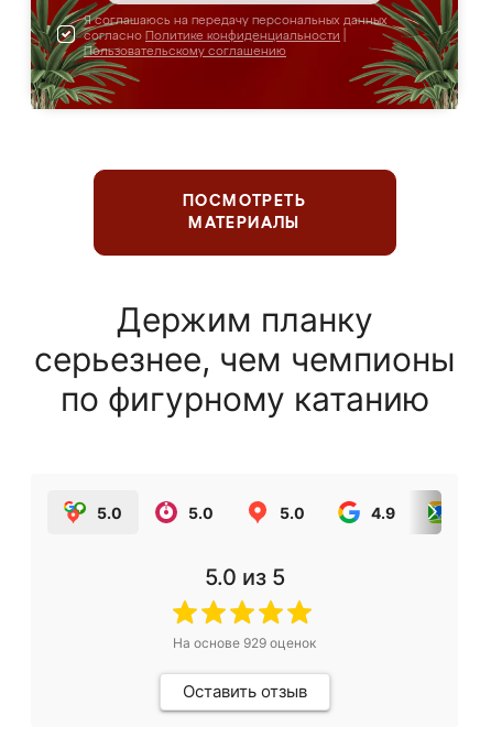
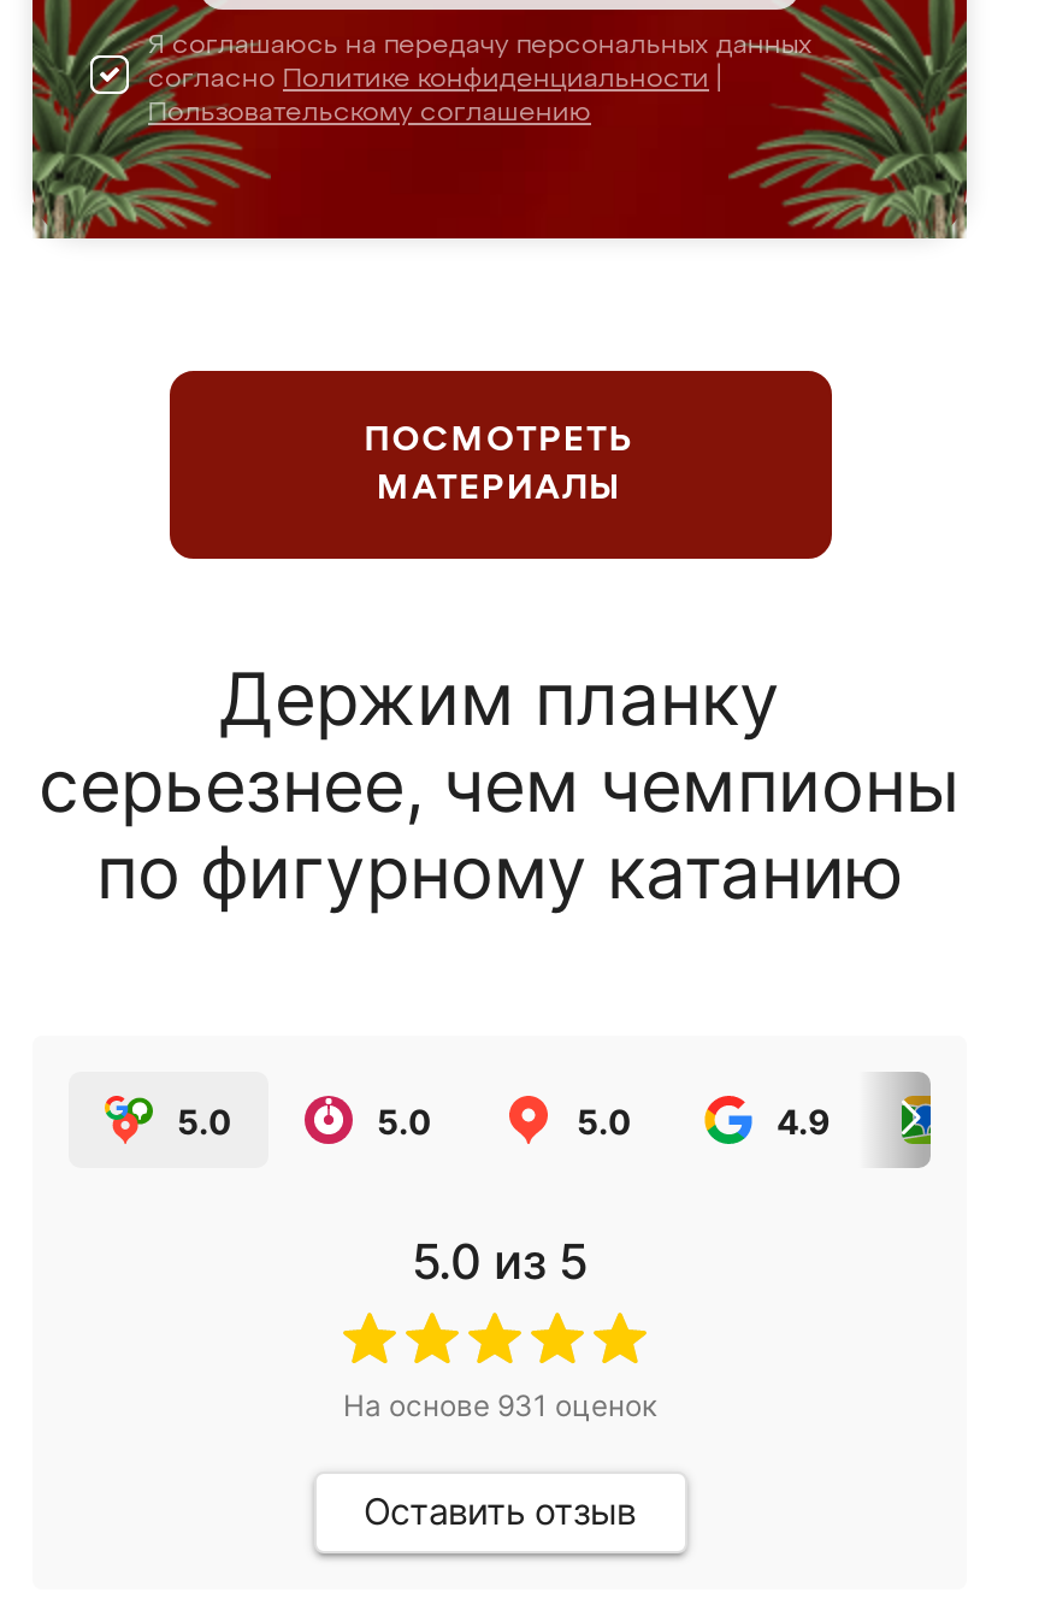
- На основе 929 оценок
+ На основе 931 оценок
